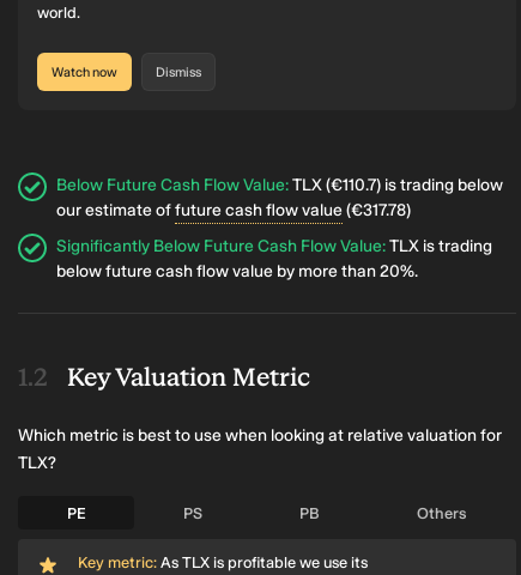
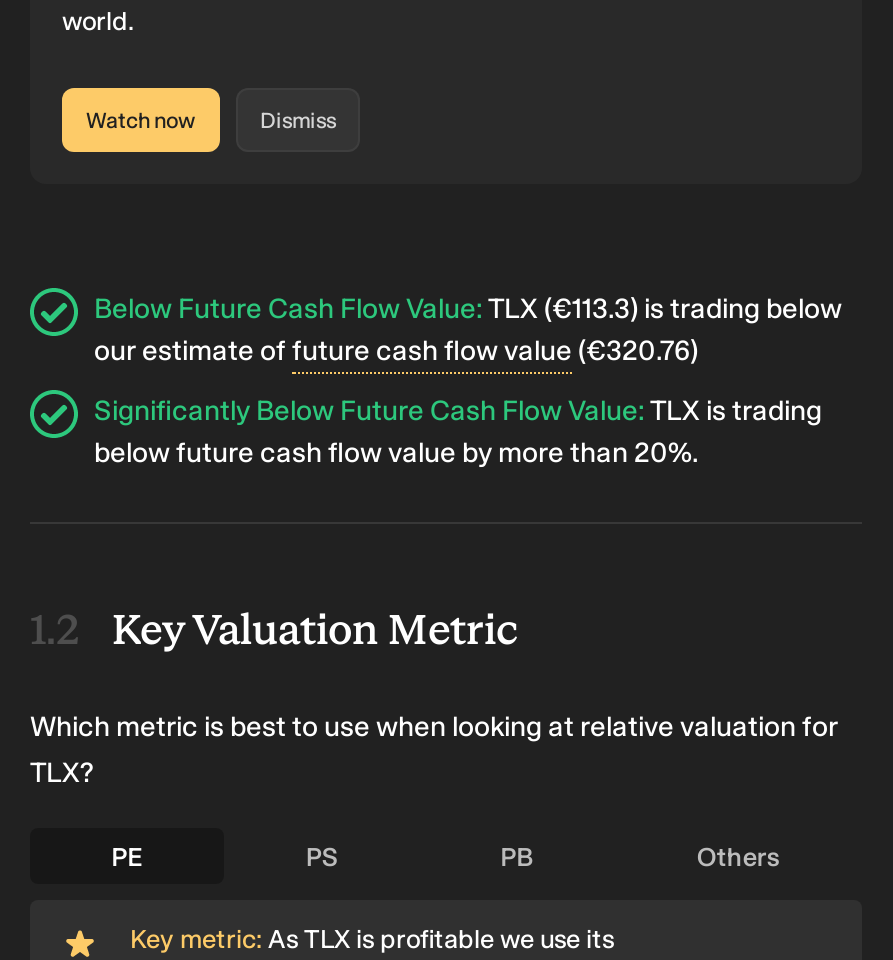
- Below Future Cash Flow Value: TLX (€110.7) is trading below
+ Below Future Cash Flow Value: TLX (€113.3) is trading below

- our estimate of future cash flow value (€317.78)
+ our estimate of future cash flow value (€320.76)
